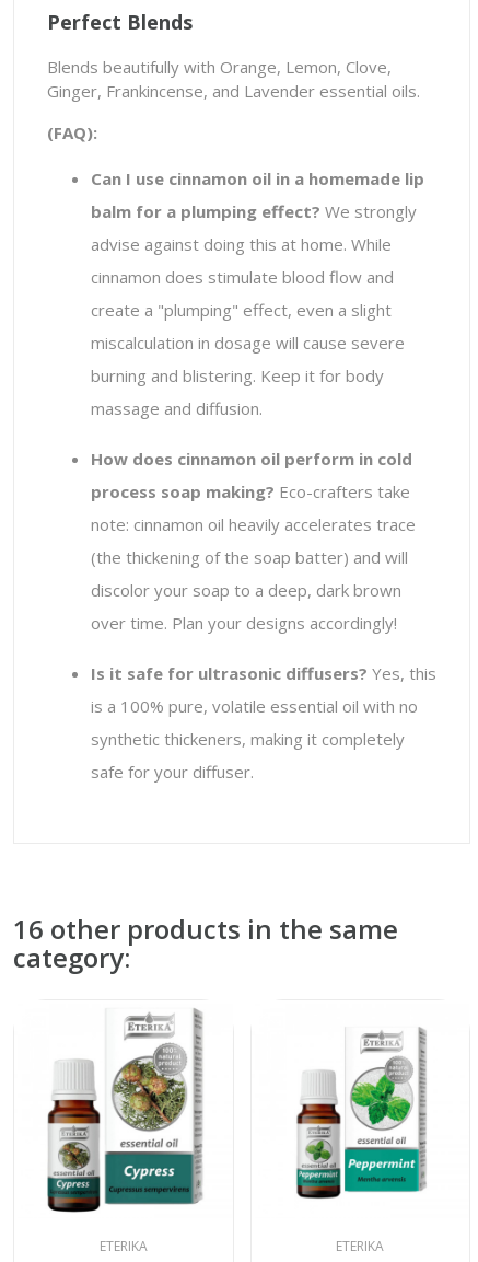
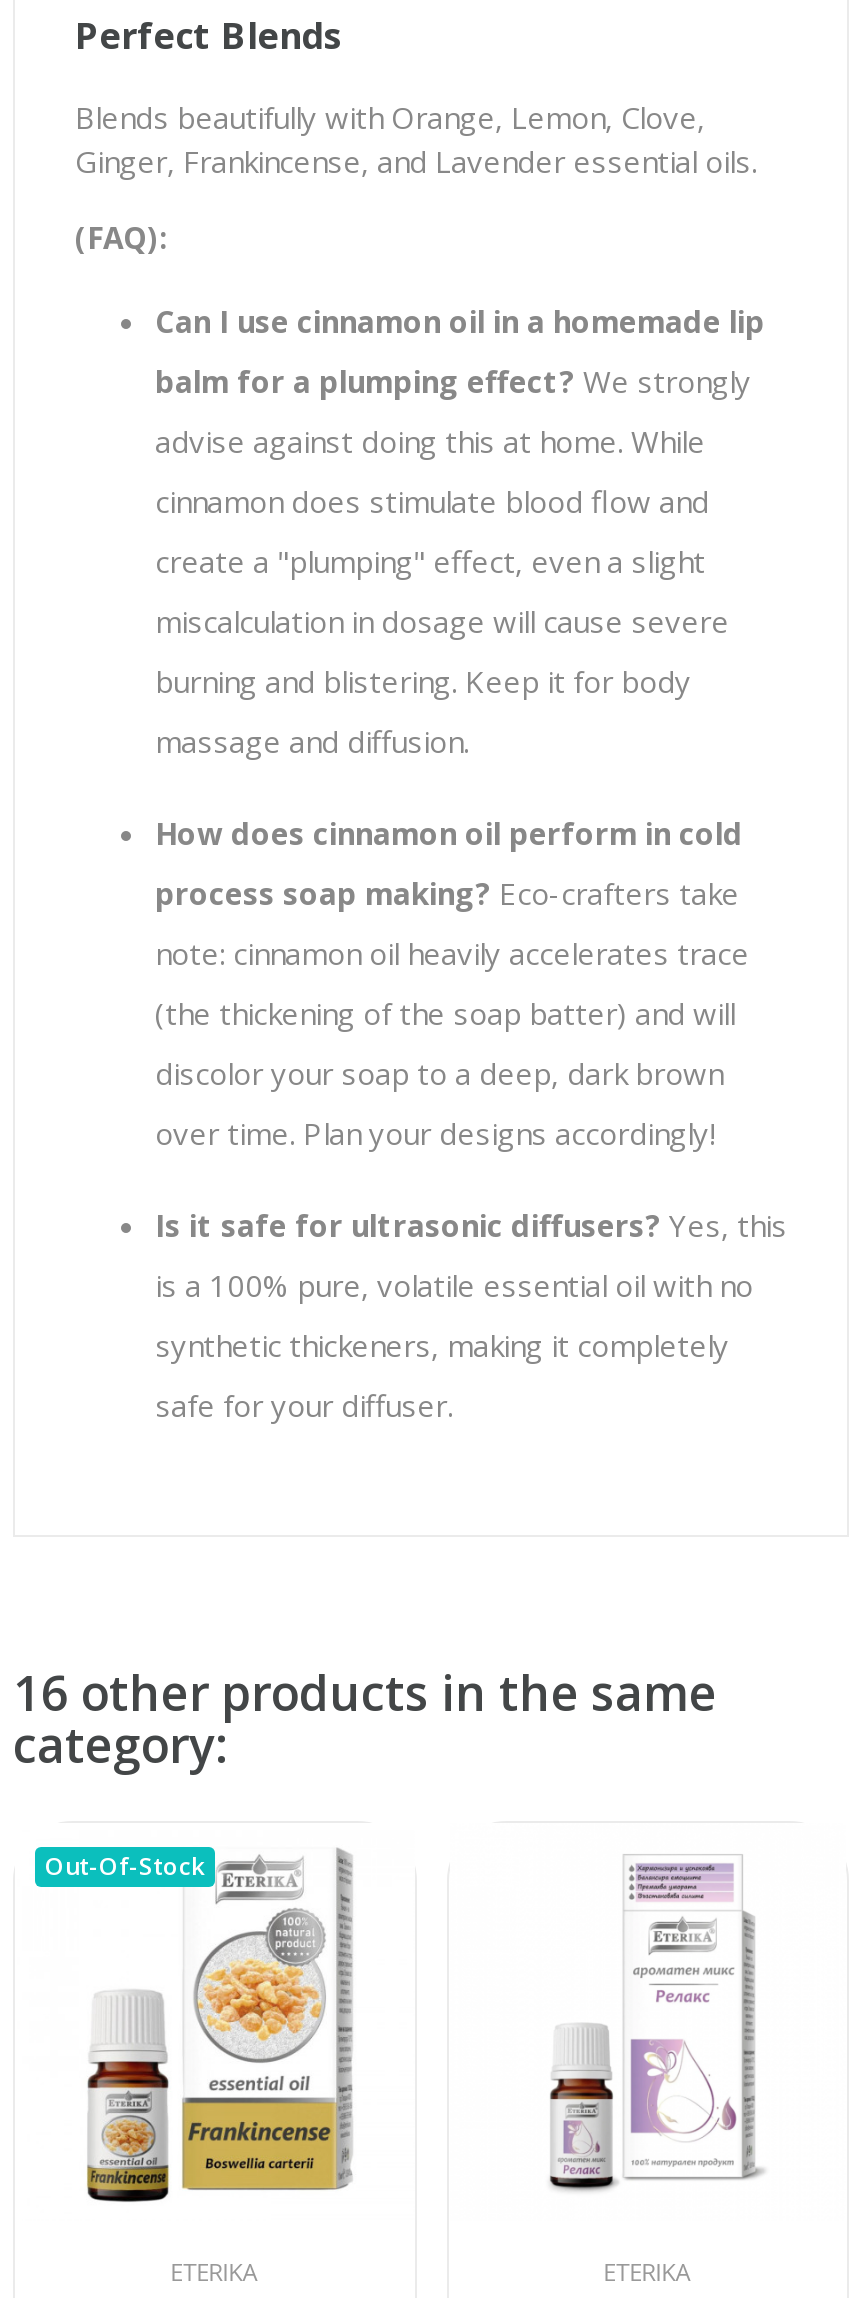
+ Out-Of-Stock

- [image]
+ [image]

- [image]
+ [image]
